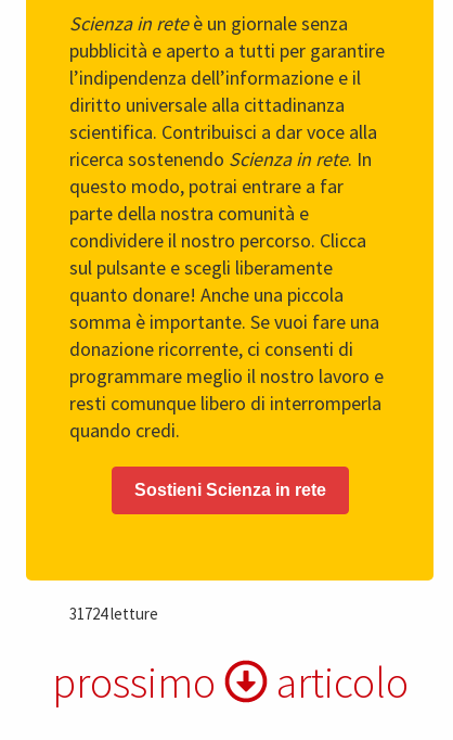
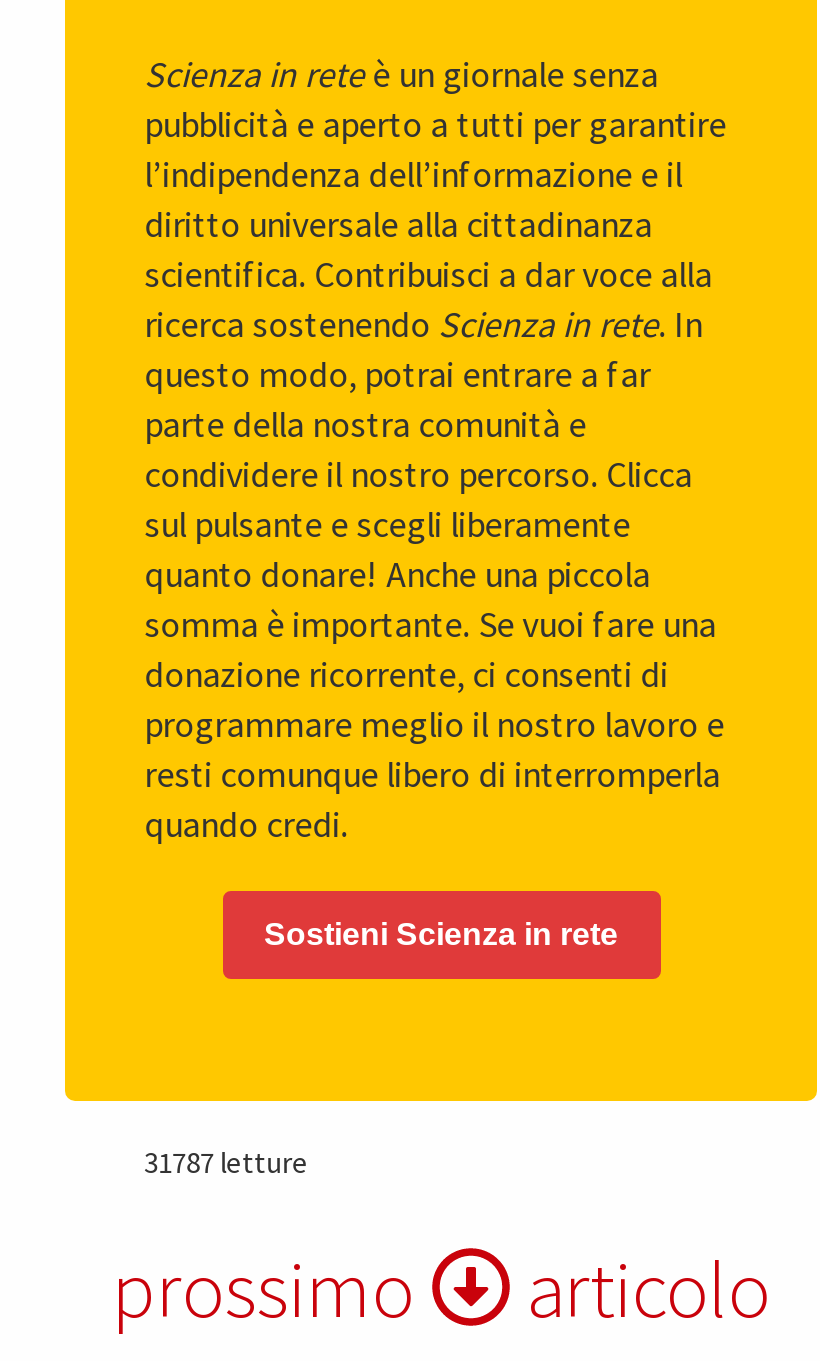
- 31724 letture
+ 31787 letture
